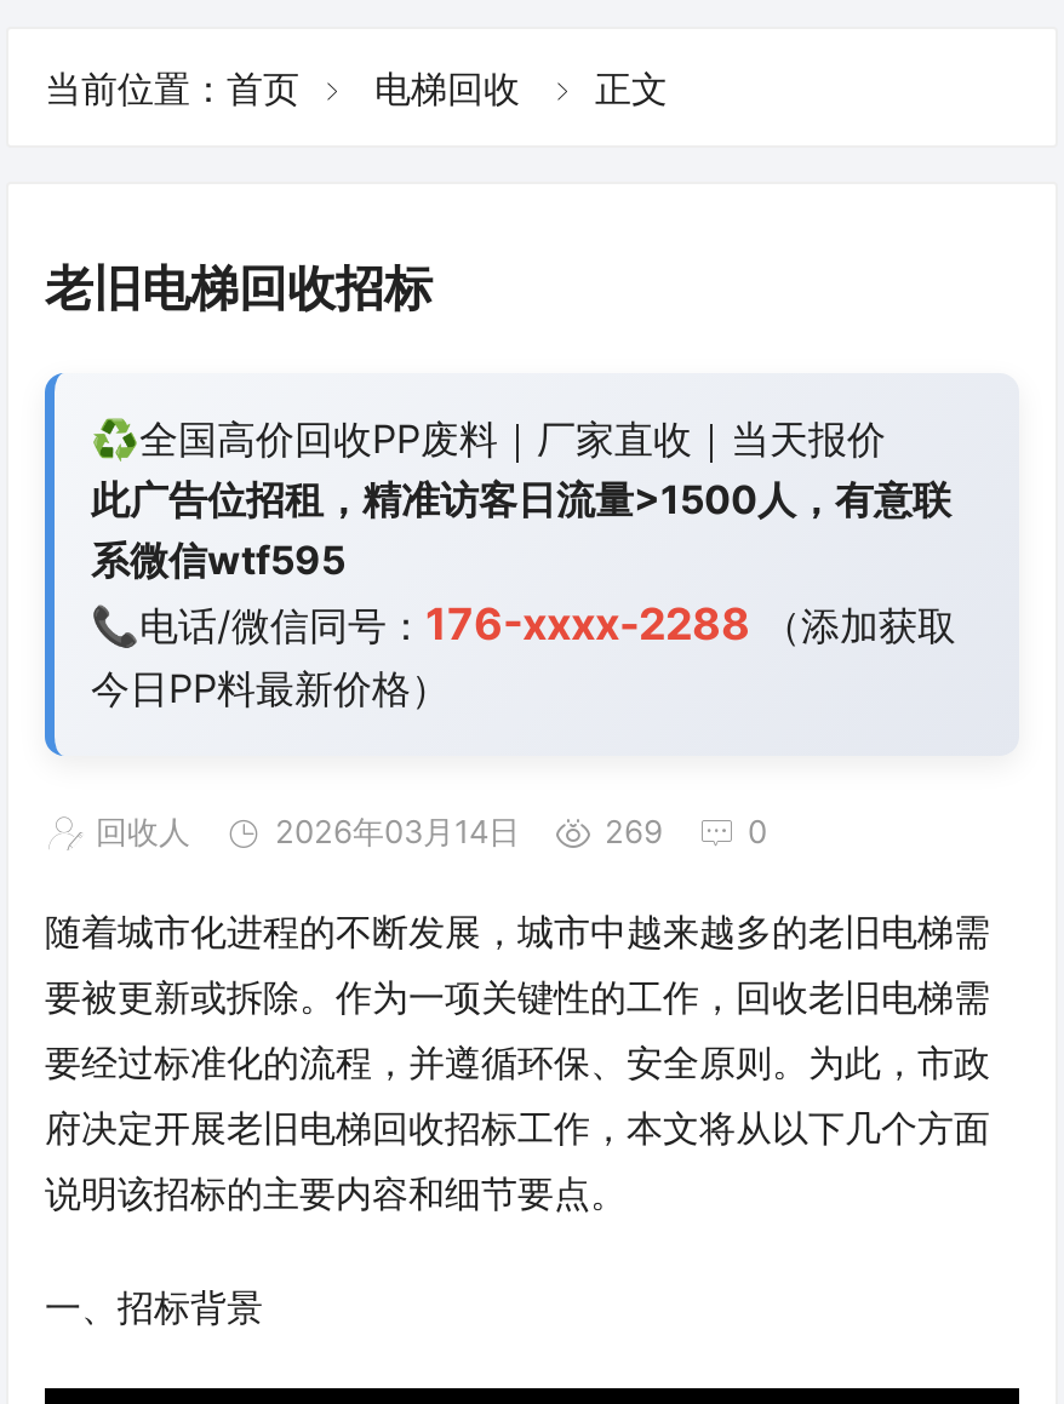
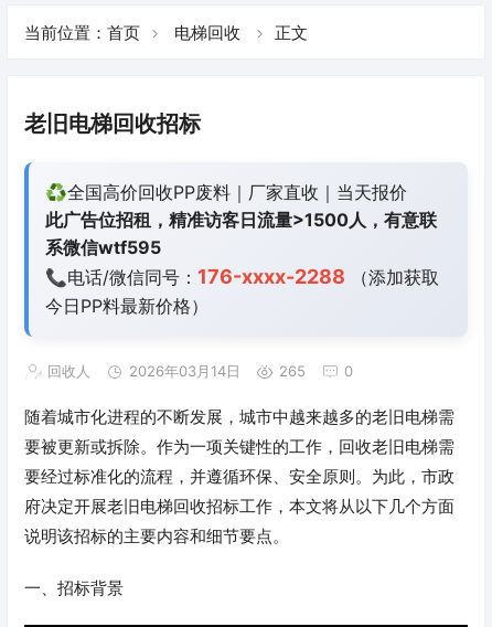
- 269
+ 265
